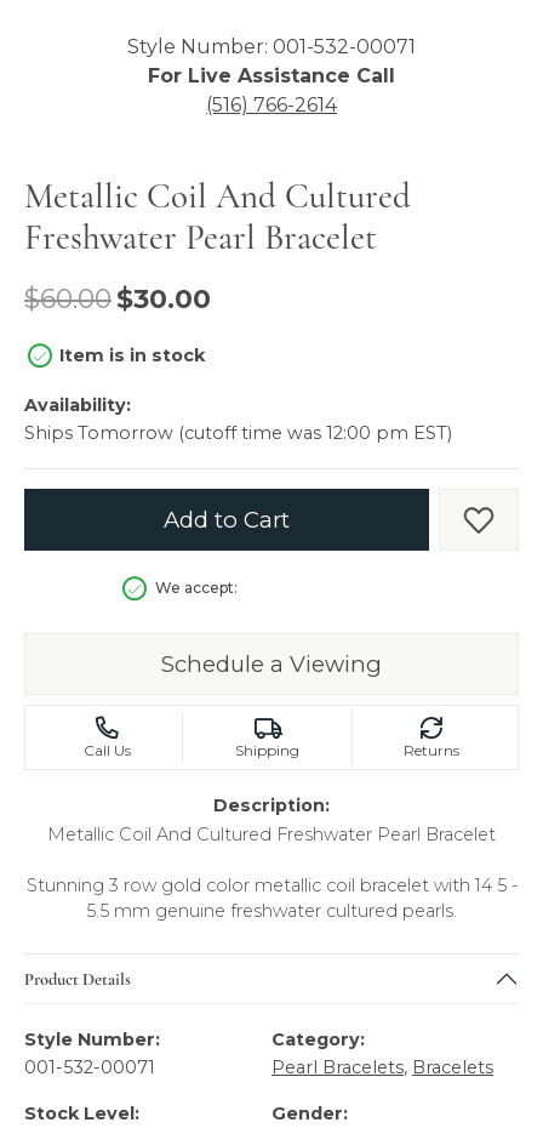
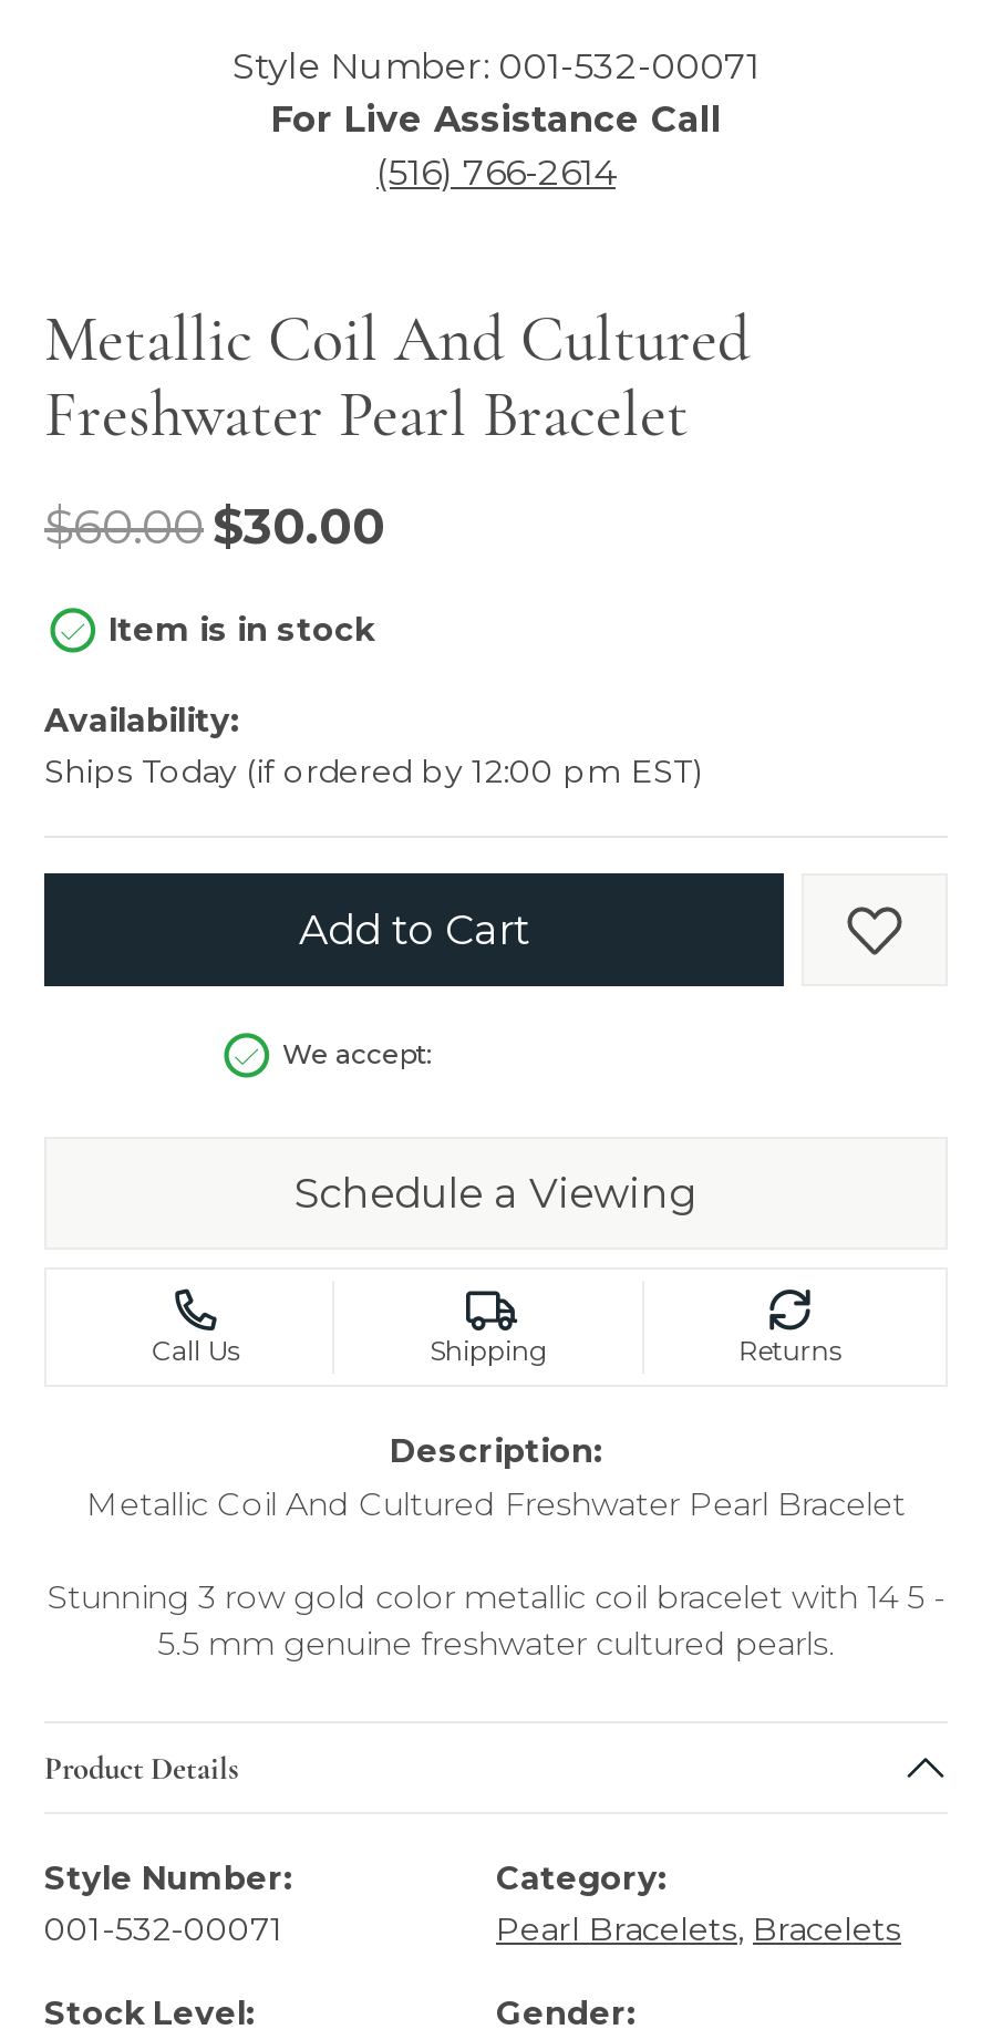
- Ships Tomorrow (cutoff time was 12:00 pm EST)
+ Ships Today (if ordered by 12:00 pm EST)
